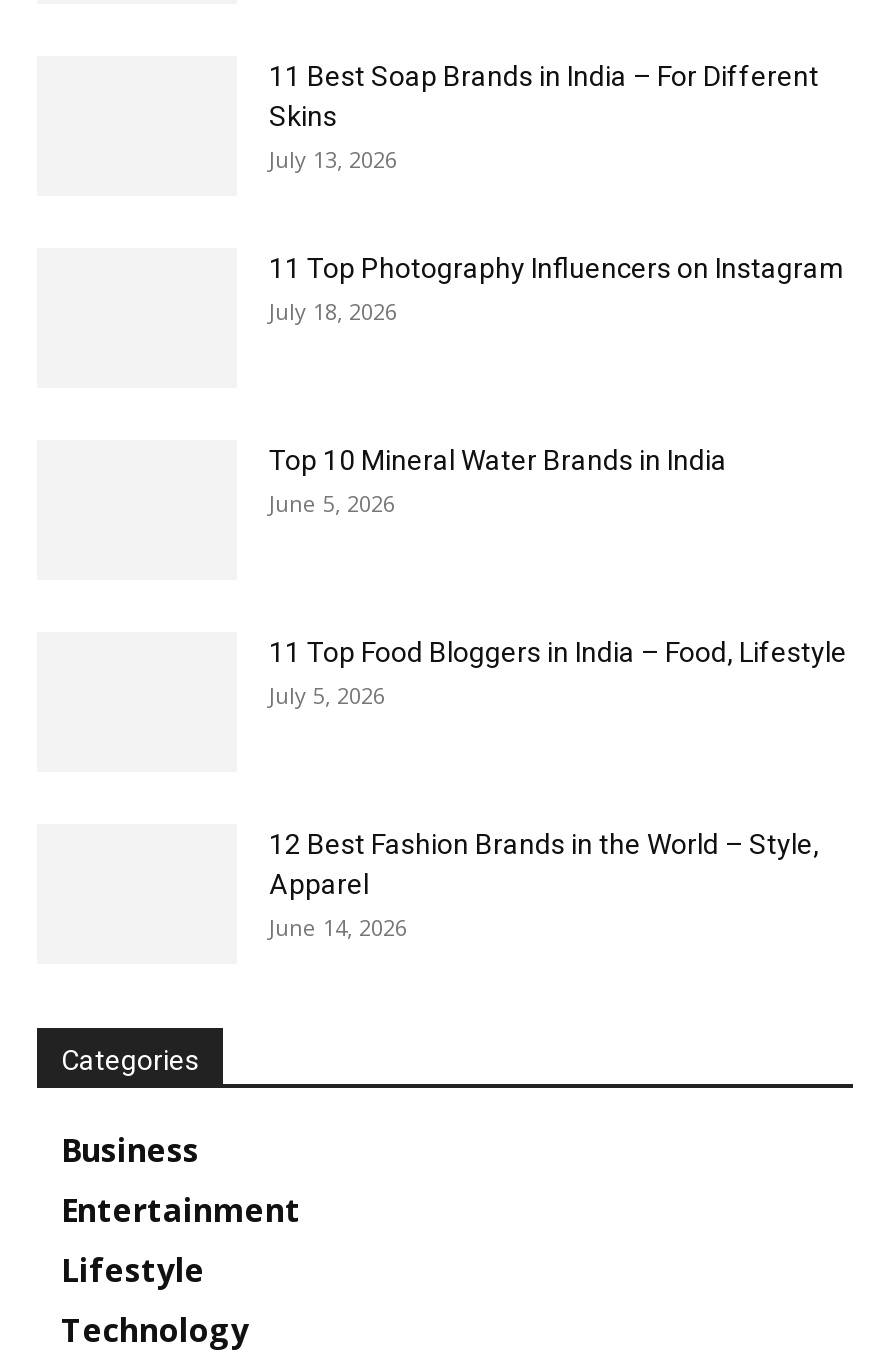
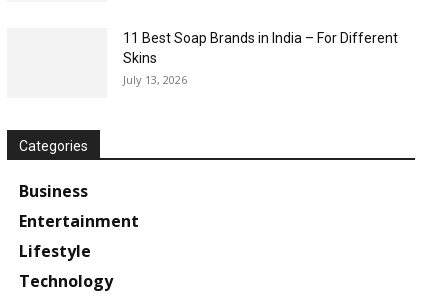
- 11 Top Photography Influencers on Instagram
- July 18, 2026

- Top 10 Mineral Water Brands in India
- June 5, 2026

- 11 Top Food Bloggers in India – Food, Lifestyle
- July 5, 2026

- 12 Best Fashion Brands in the World – Style,
- Apparel
- June 14, 2026
